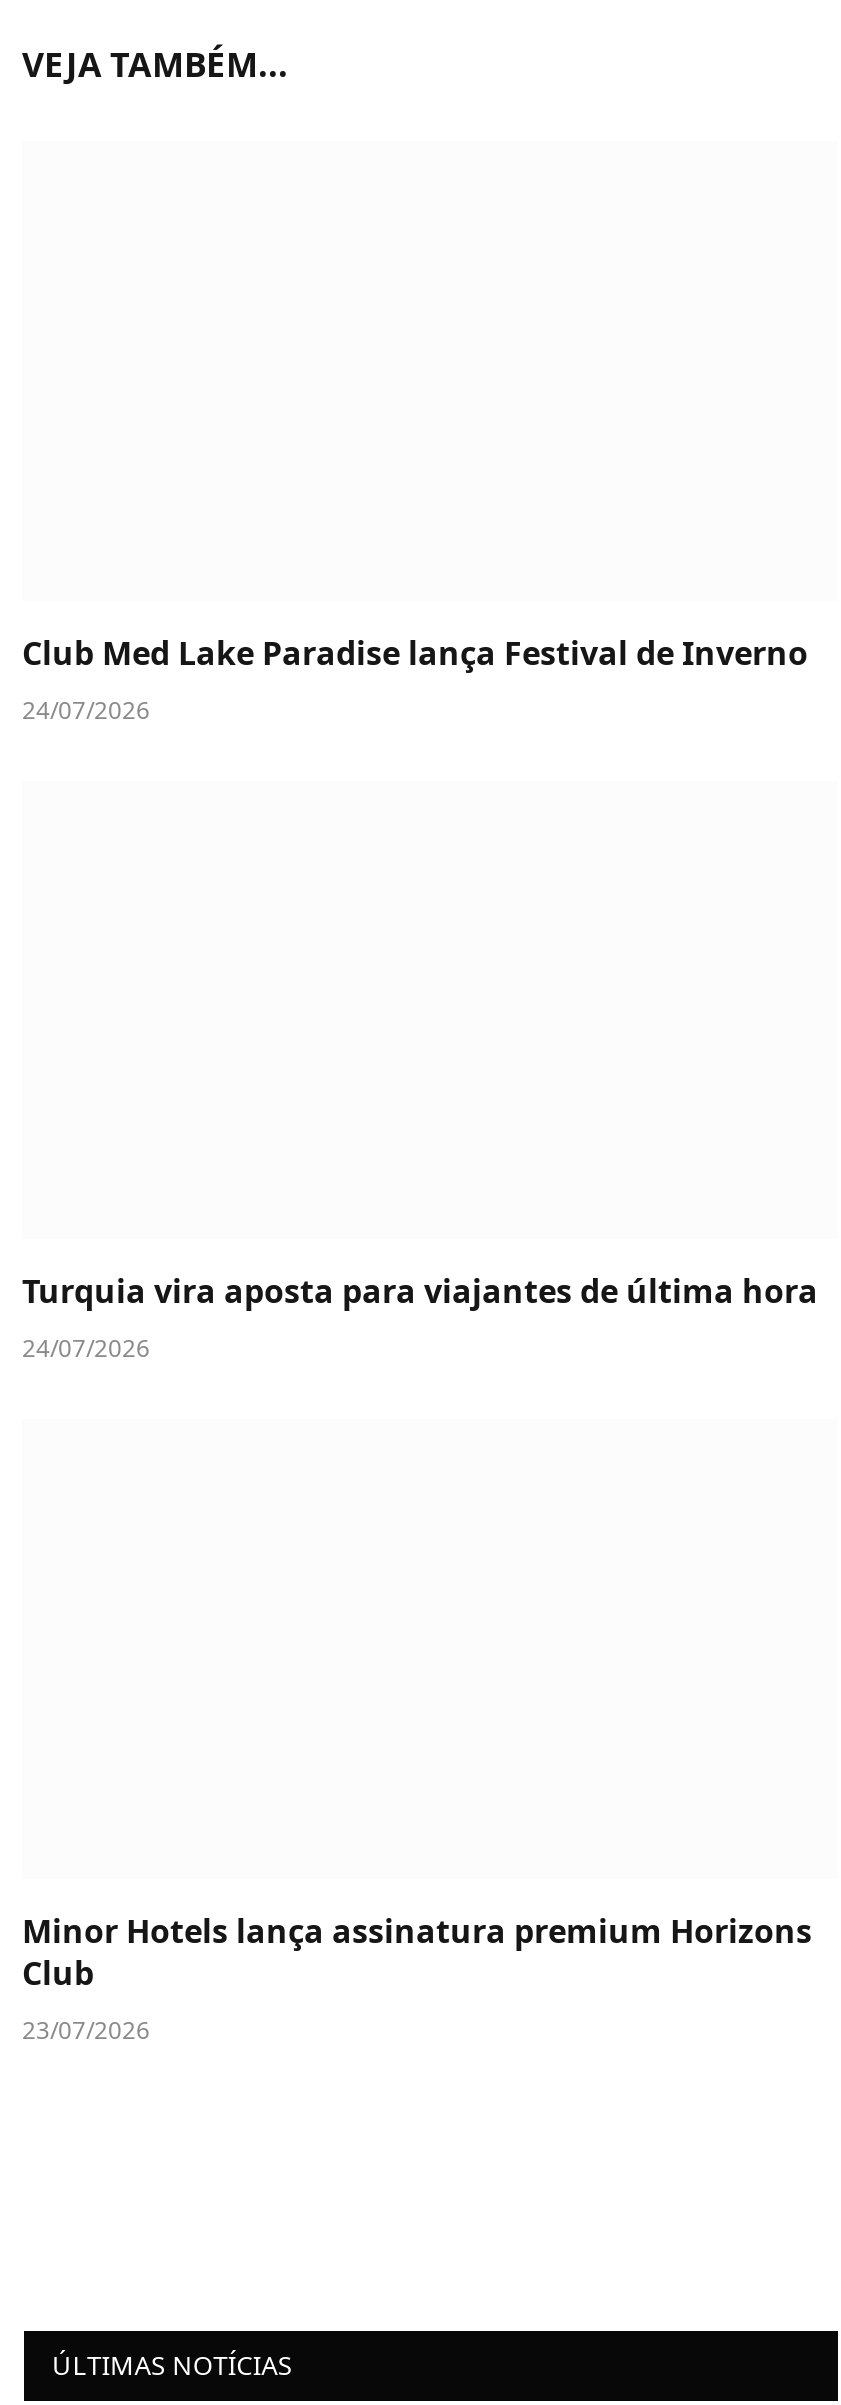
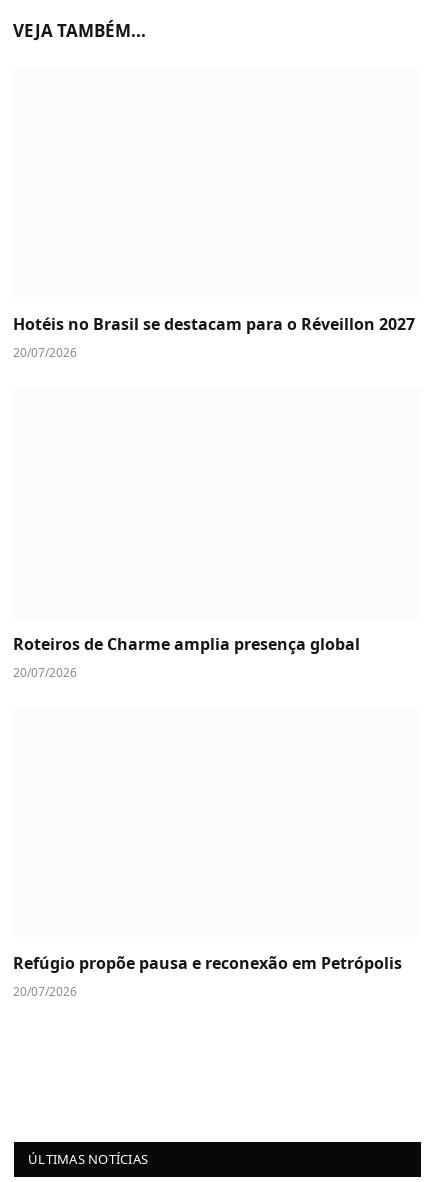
- Club Med Lake Paradise lança Festival de Inverno
- 24/07/2026
+ Hotéis no Brasil se destacam para o Réveillon 2027
+ 20/07/2026

- Turquia vira aposta para viajantes de última hora
- 24/07/2026
+ Roteiros de Charme amplia presença global
+ 20/07/2026

- Minor Hotels lança assinatura premium Horizons
- Club
- 23/07/2026
+ Refúgio propõe pausa e reconexão em Petrópolis
+ 20/07/2026
